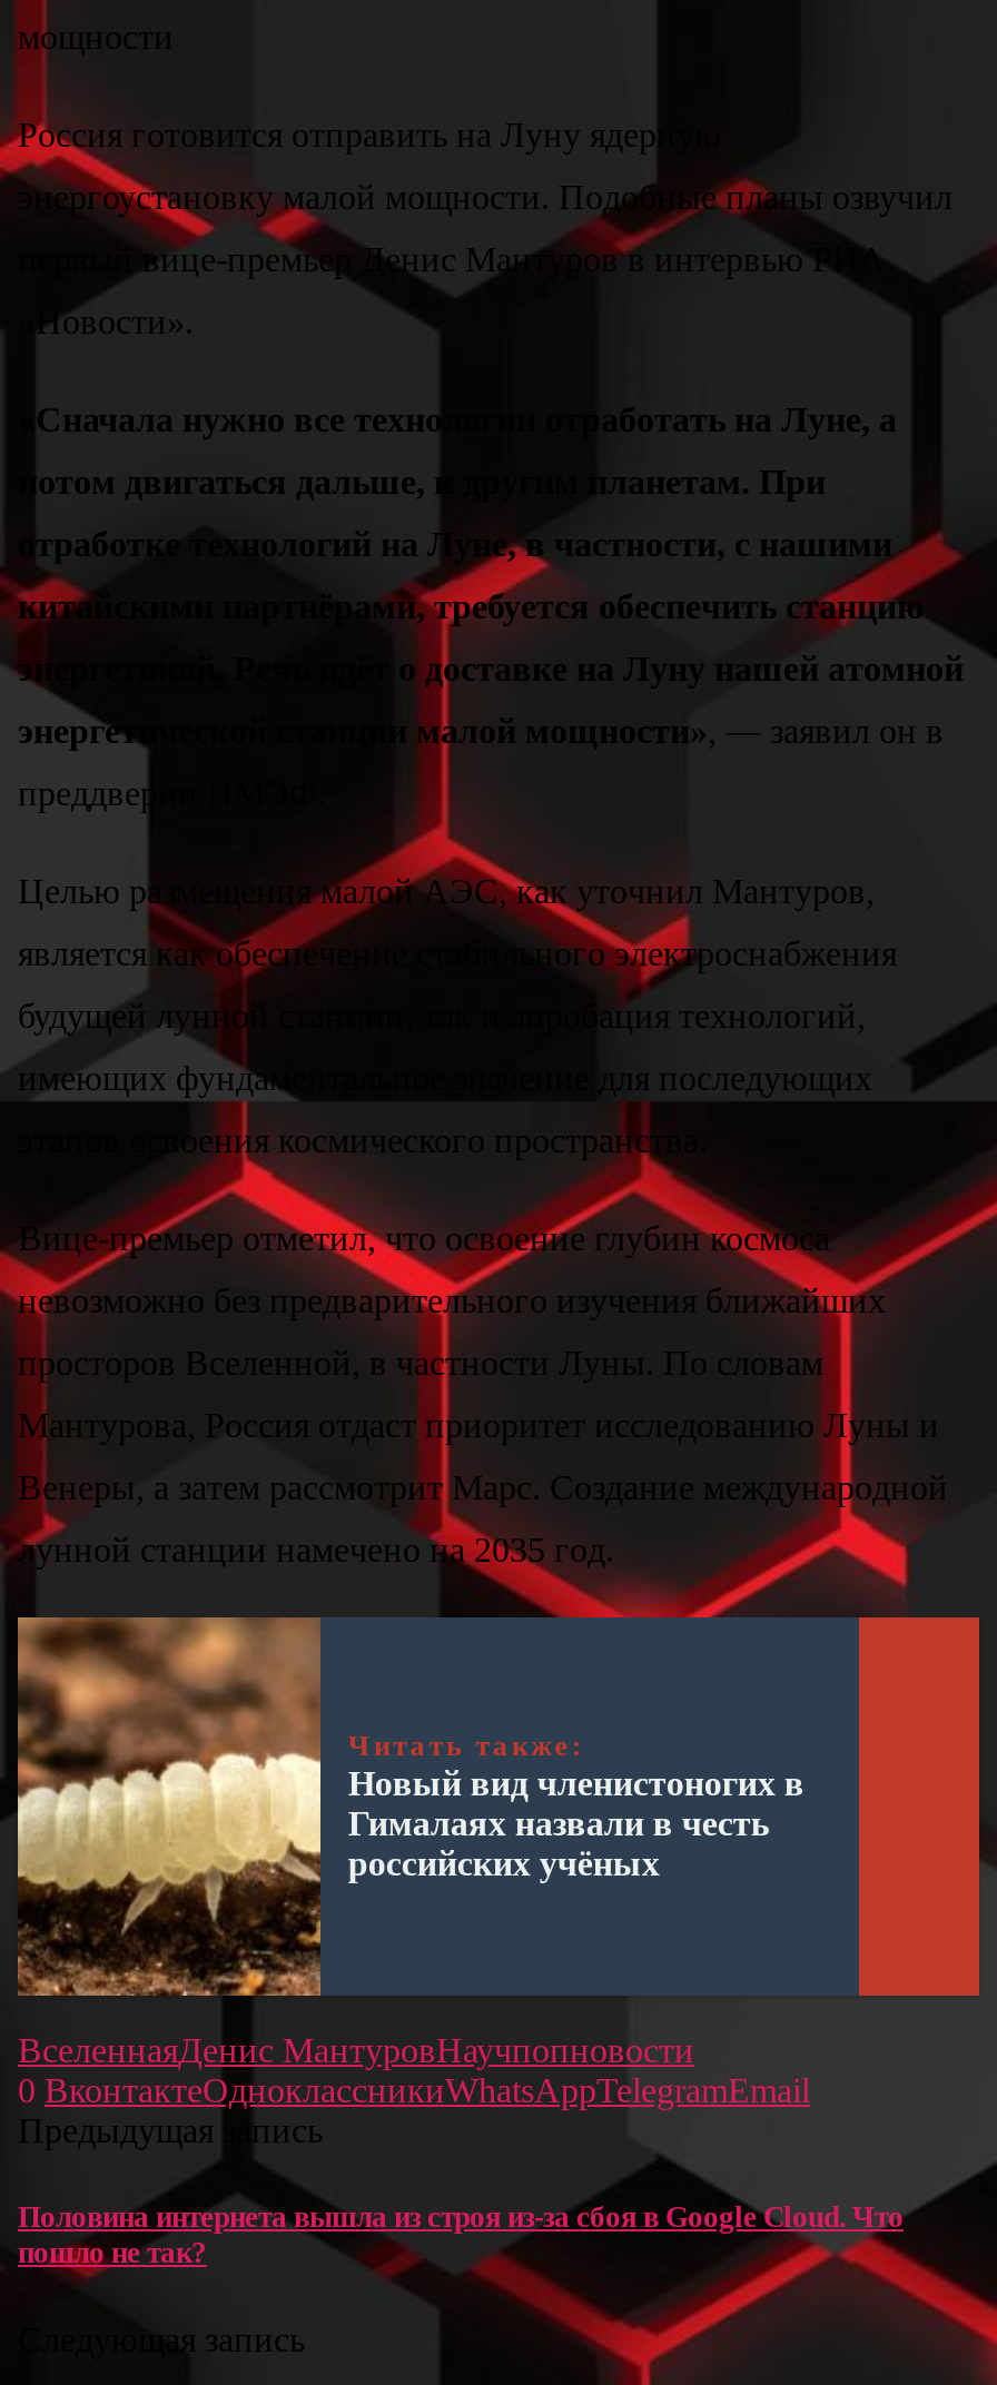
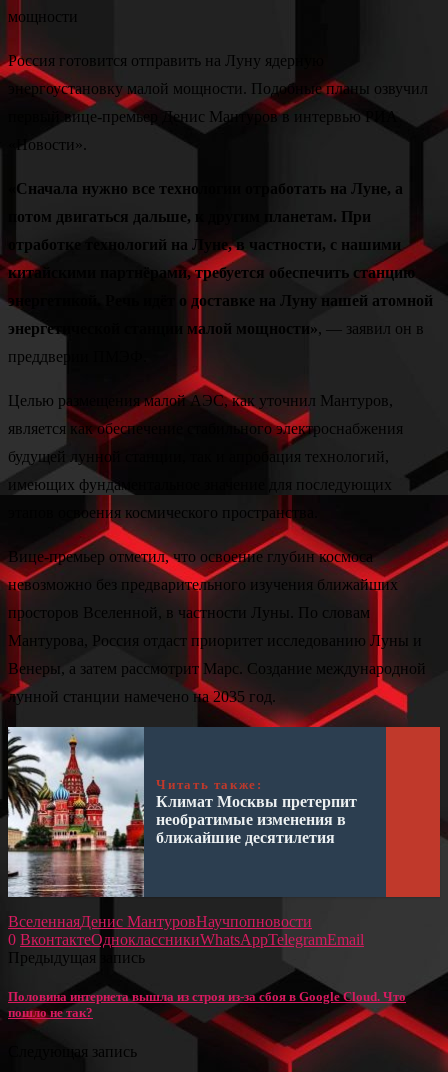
- [image]
- Новый вид членистоногих в
- Гималаях назвали в честь
- российских учёных
+ [image]
+ Климат Москвы претерпит
+ необратимые изменения в
+ ближайшие десятилетия
